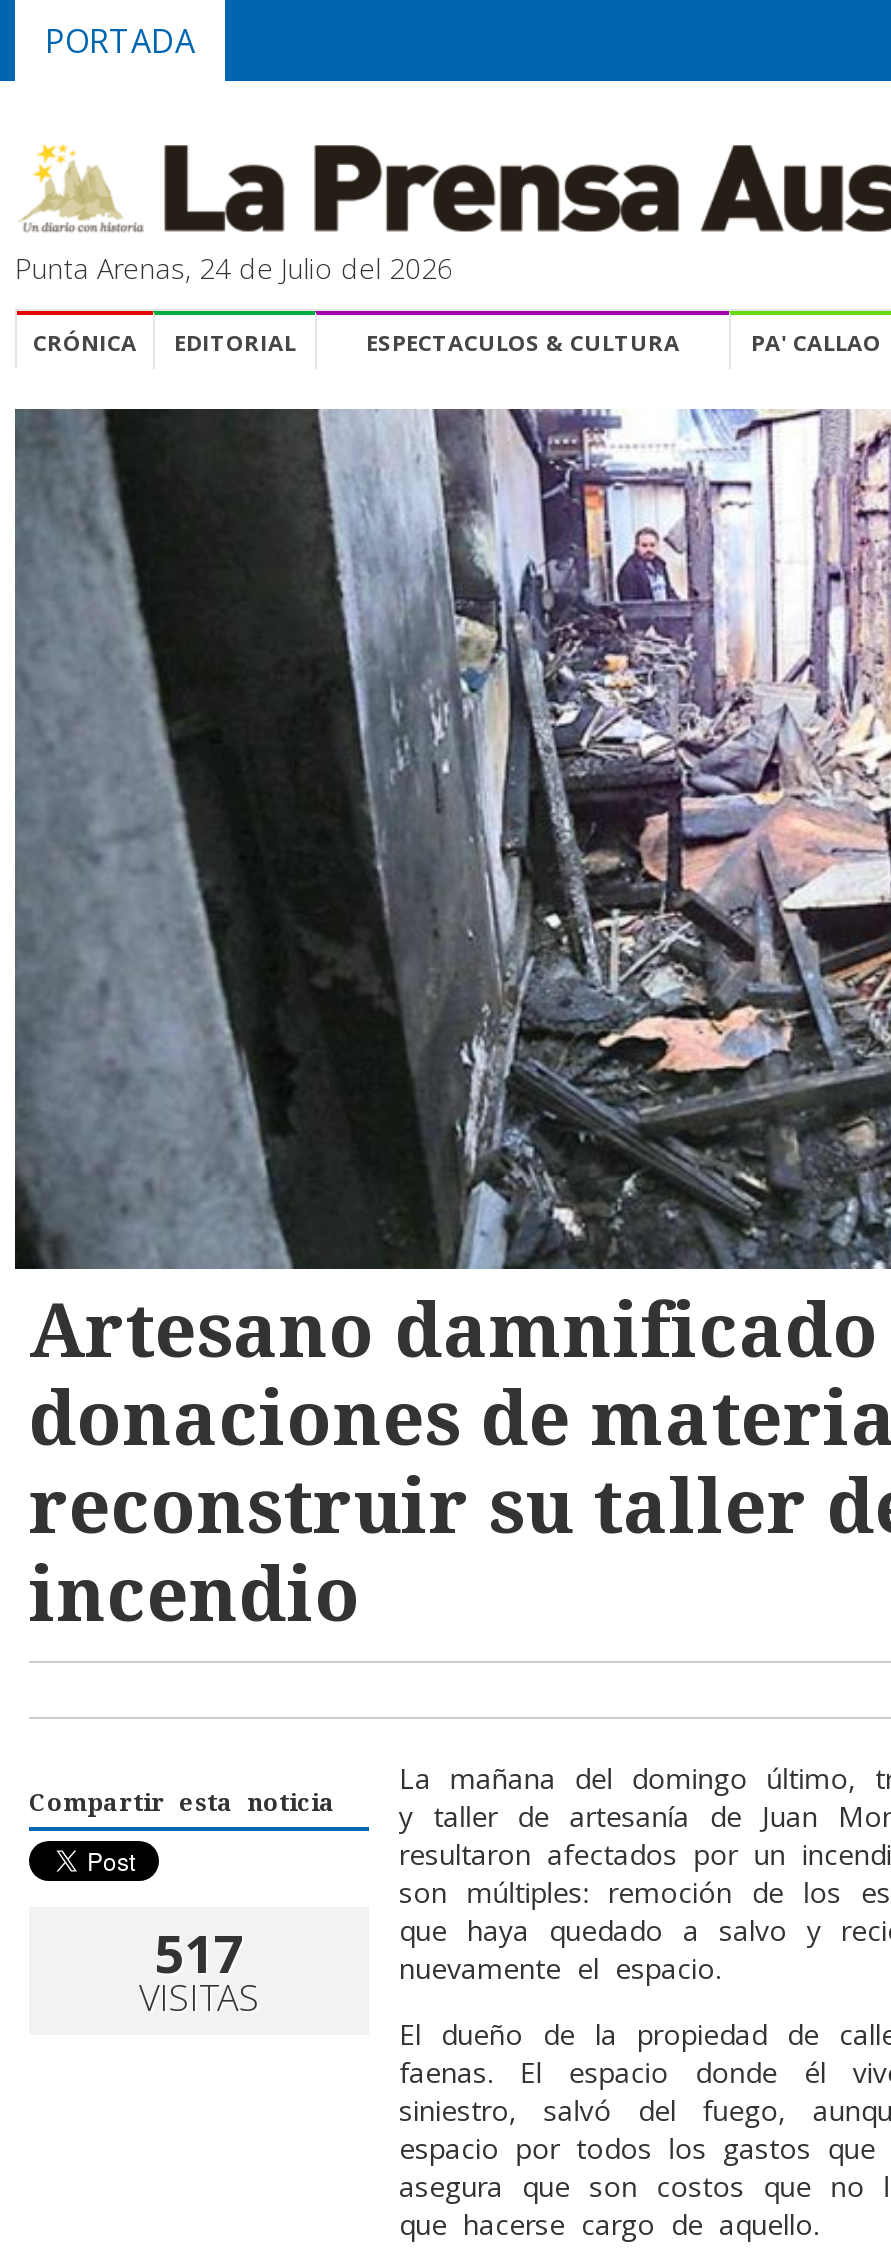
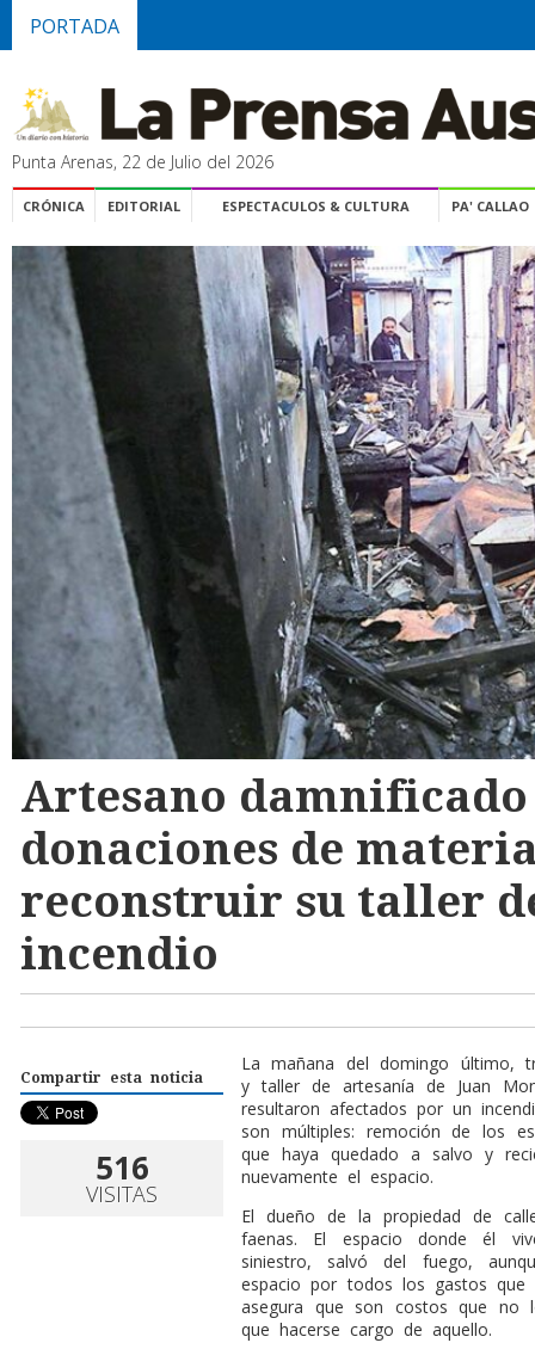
- Punta Arenas, 24 de Julio del 2026
+ Punta Arenas, 22 de Julio del 2026

- 517
+ 516
